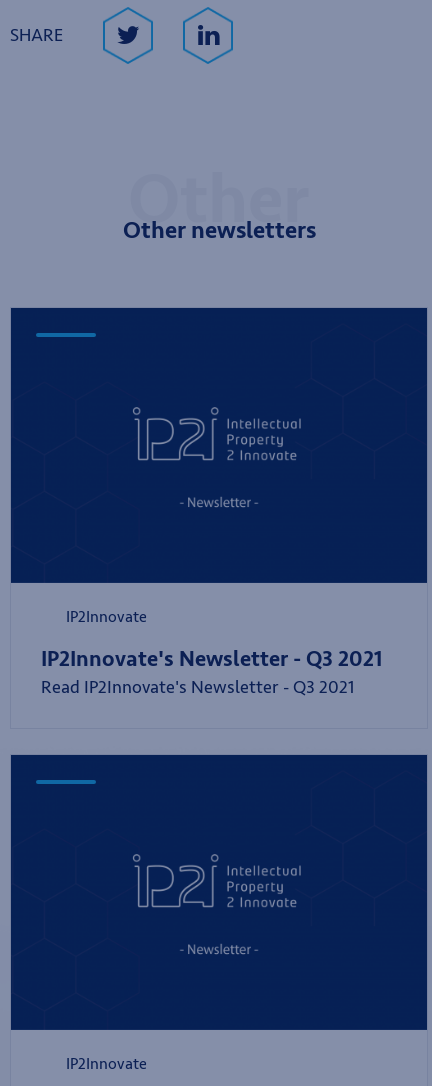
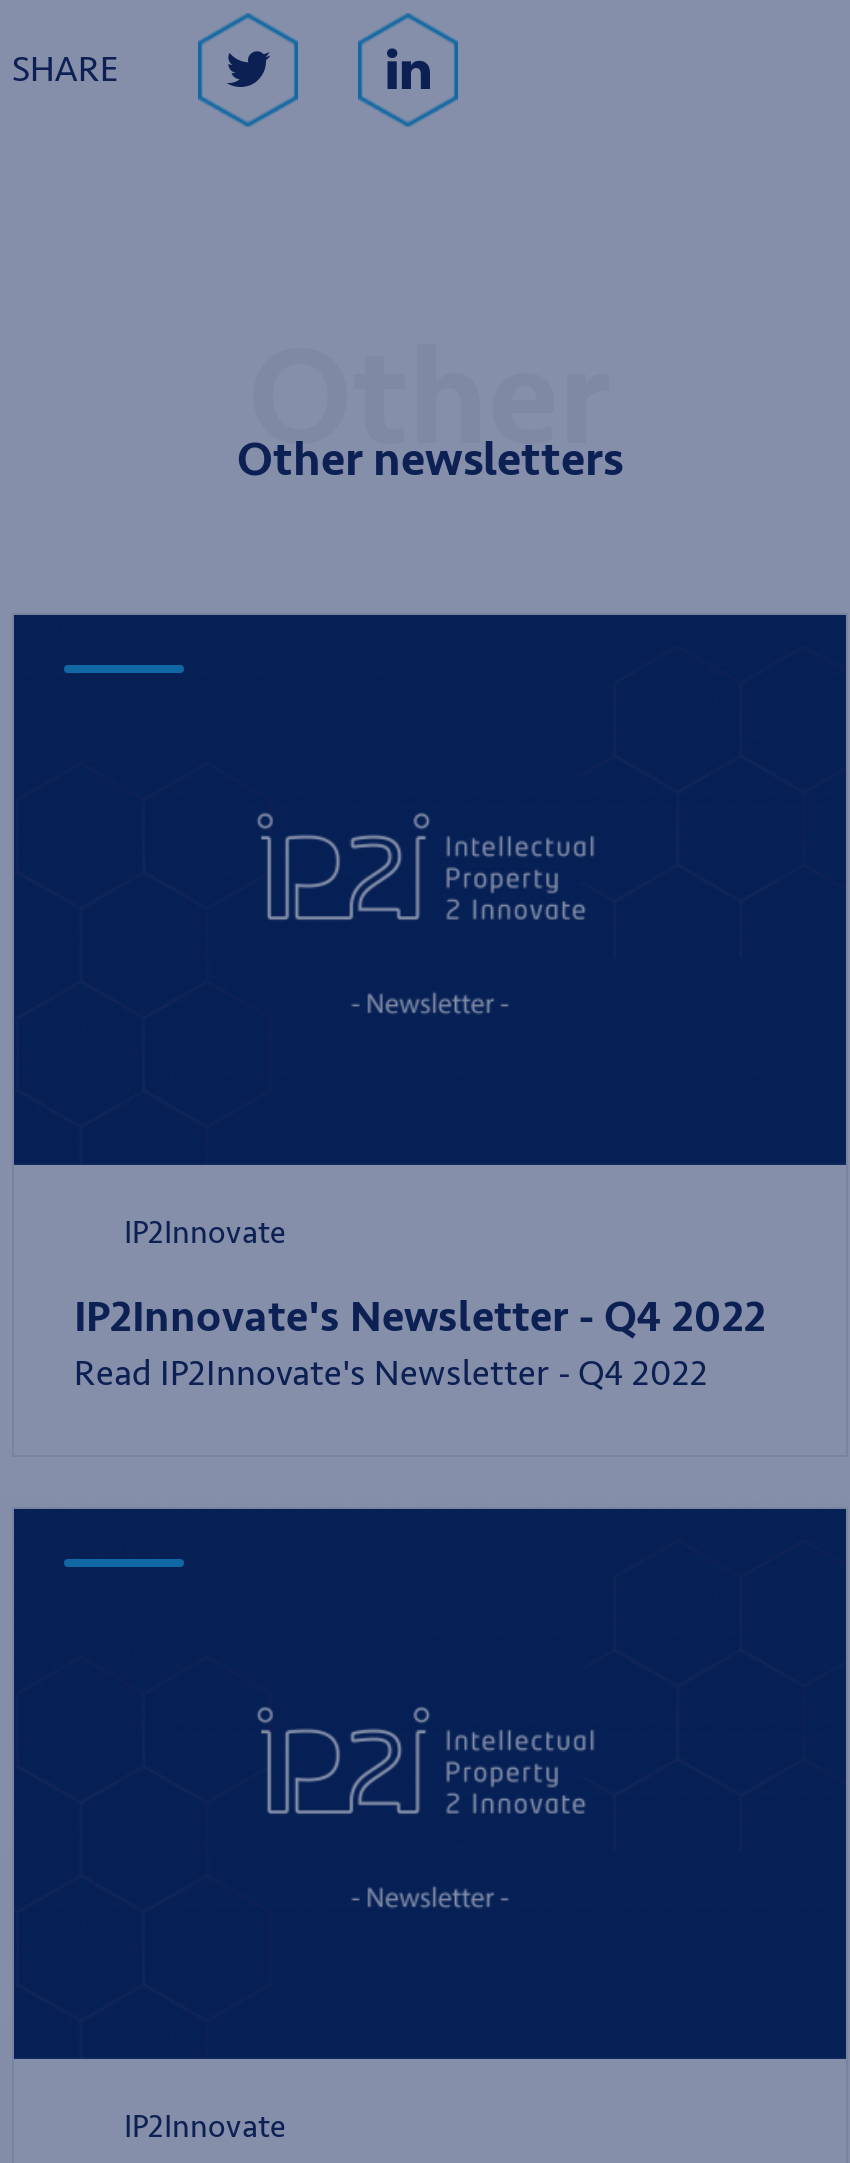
- IP2Innovate's Newsletter - Q3 2021
+ IP2Innovate's Newsletter - Q4 2022

- Read IP2Innovate's Newsletter - Q3 2021
+ Read IP2Innovate's Newsletter - Q4 2022
